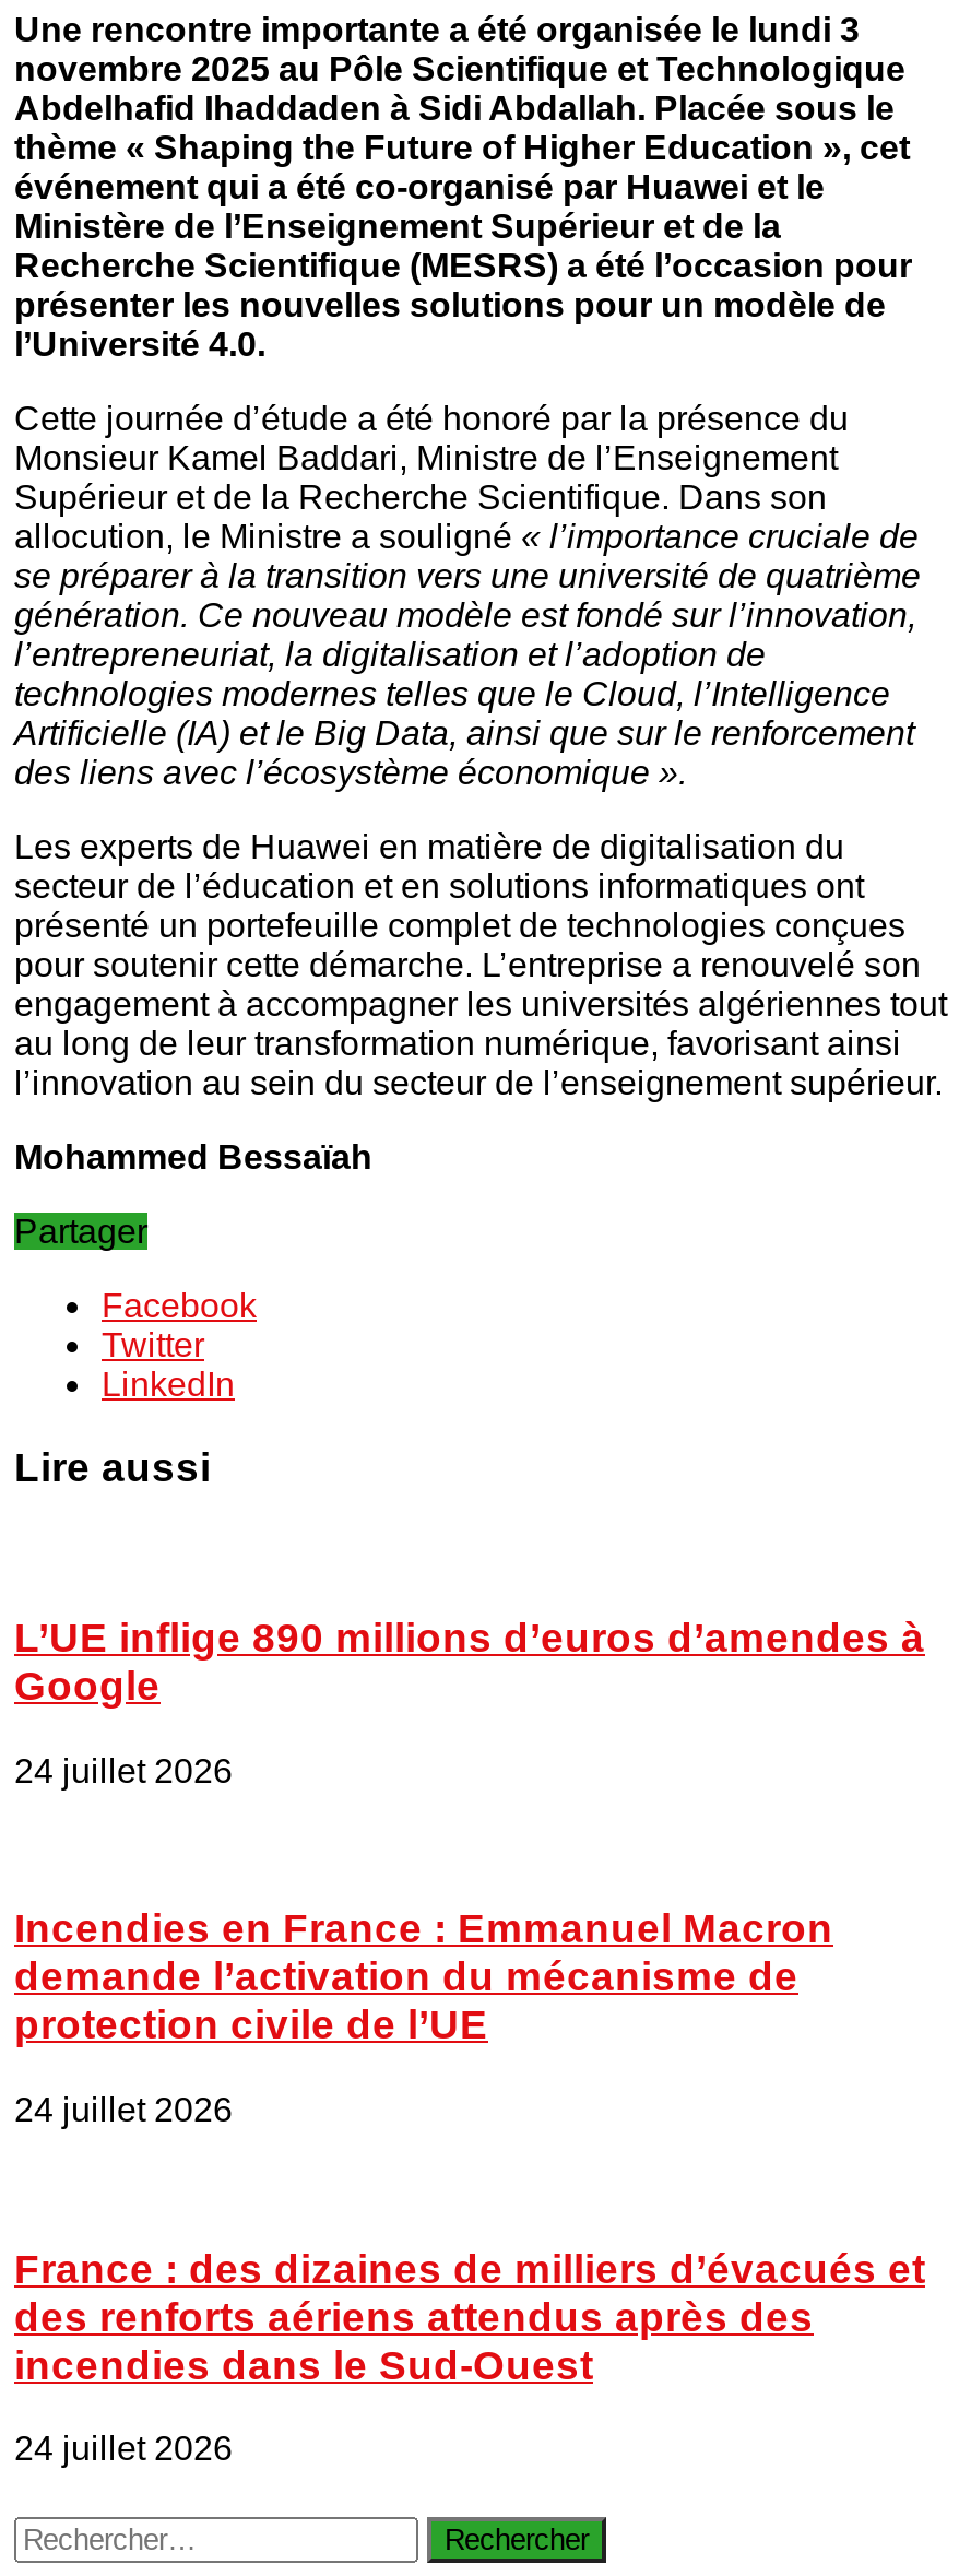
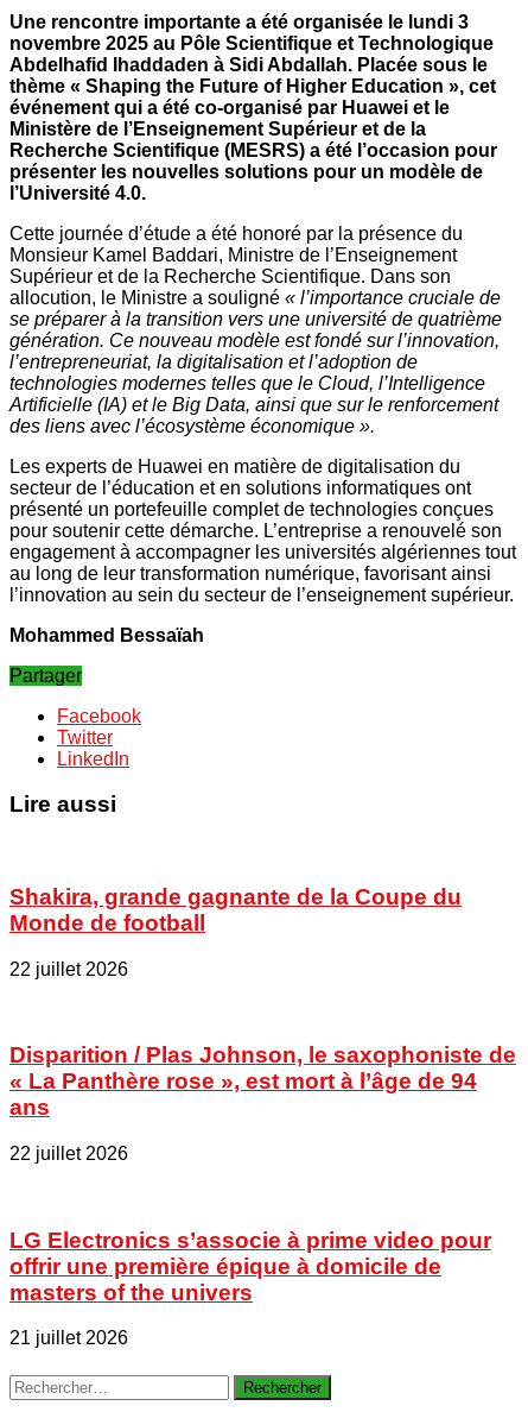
- L’UE inflige 890 millions d’euros d’amendes à
- Google
+ Shakira, grande gagnante de la Coupe du
+ Monde de football

- 24 juillet 2026
+ 22 juillet 2026

- Incendies en France : Emmanuel Macron
- demande l’activation du mécanisme de
- protection civile de l’UE
+ Disparition / Plas Johnson, le saxophoniste de
+ « La Panthère rose », est mort à l’âge de 94
+ ans

- 24 juillet 2026
+ 22 juillet 2026

- France : des dizaines de milliers d’évacués et
- des renforts aériens attendus après des
- incendies dans le Sud-Ouest
+ LG Electronics s’associe à prime video pour
+ offrir une première épique à domicile de
+ masters of the univers

- 24 juillet 2026
+ 21 juillet 2026
